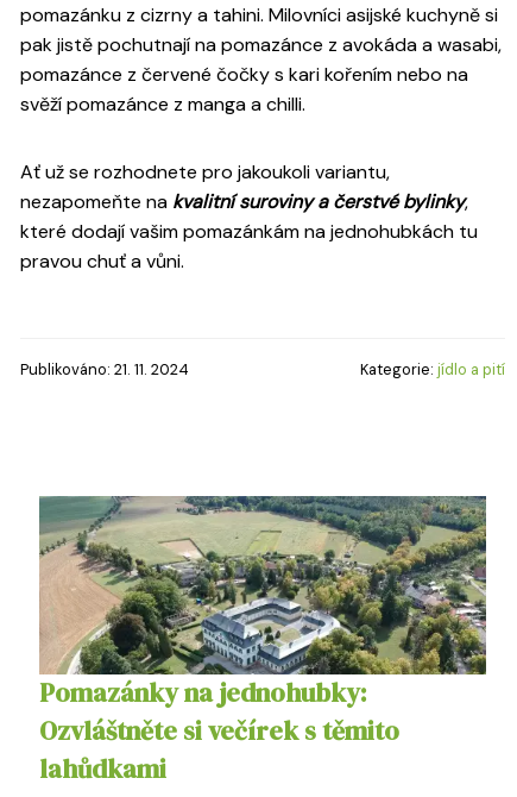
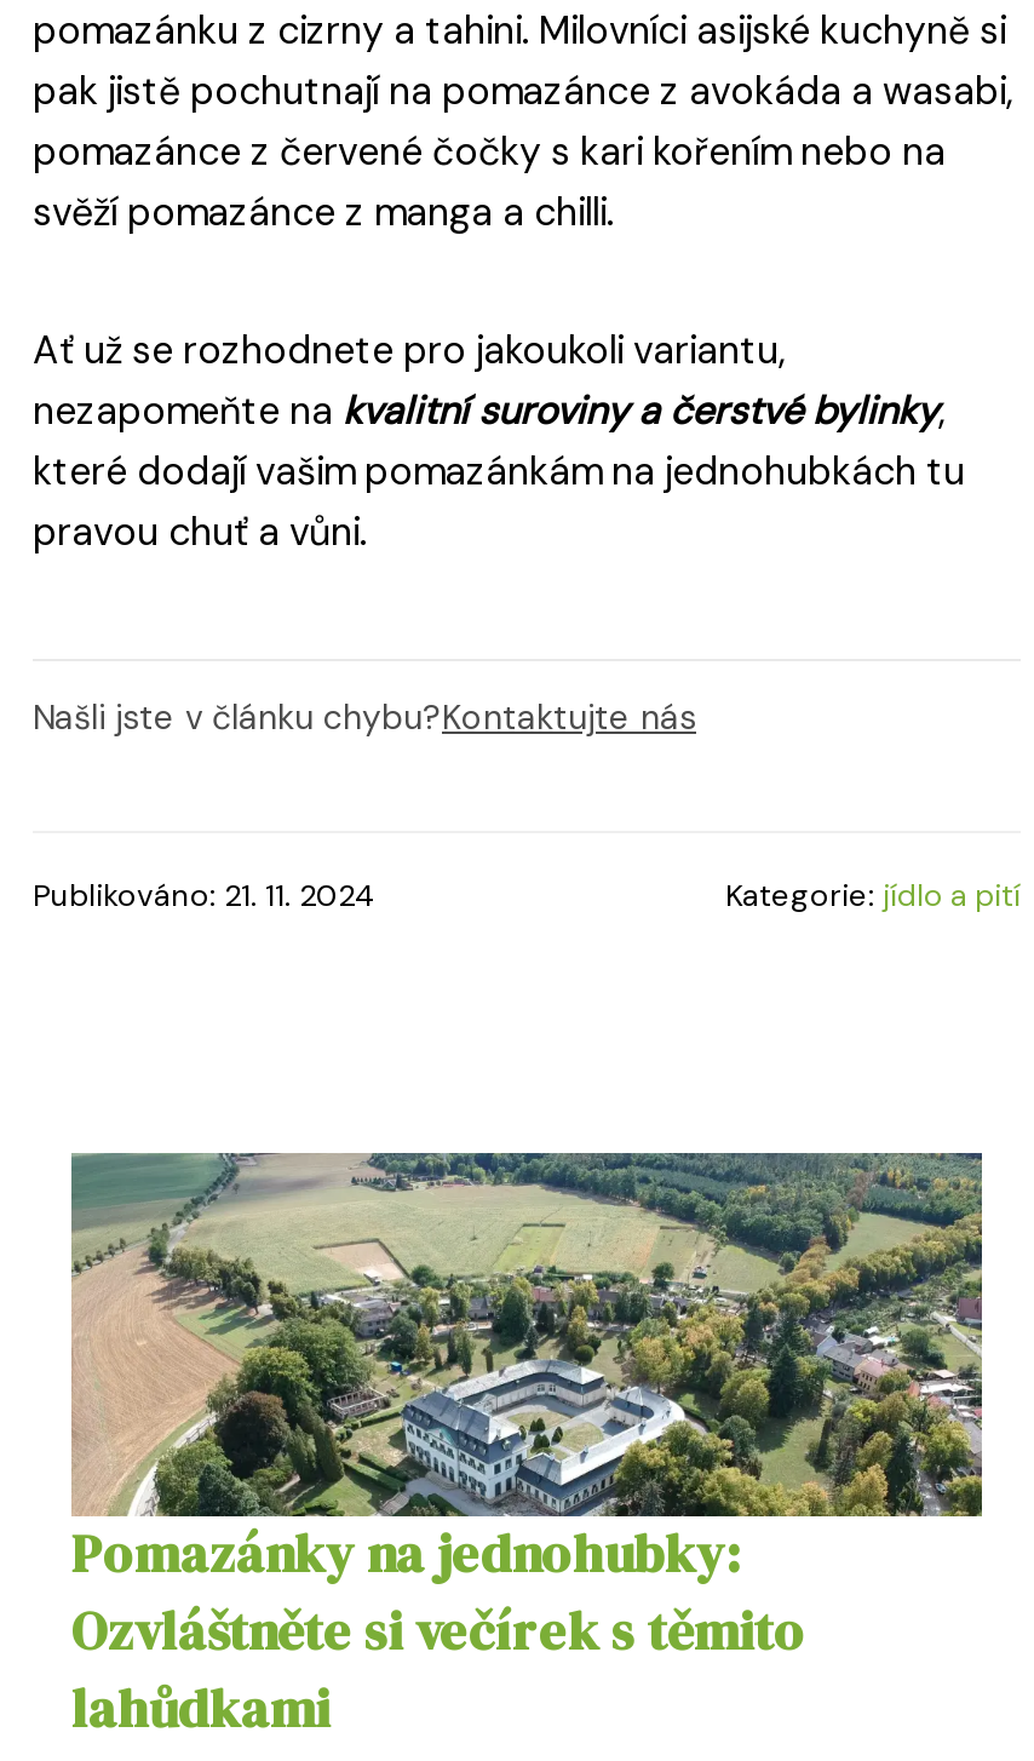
+ Našli jste v článku chybu?Kontaktujte nás
